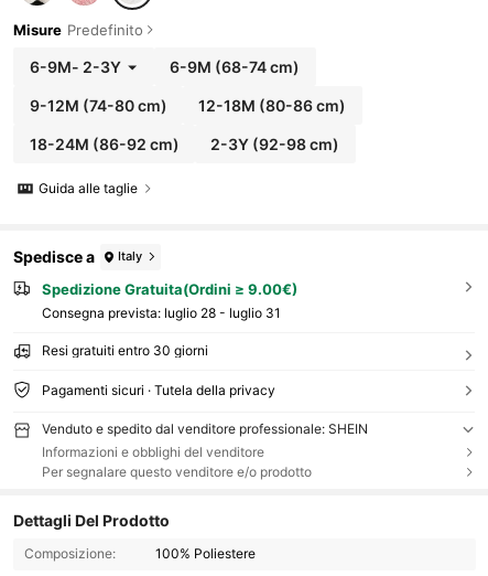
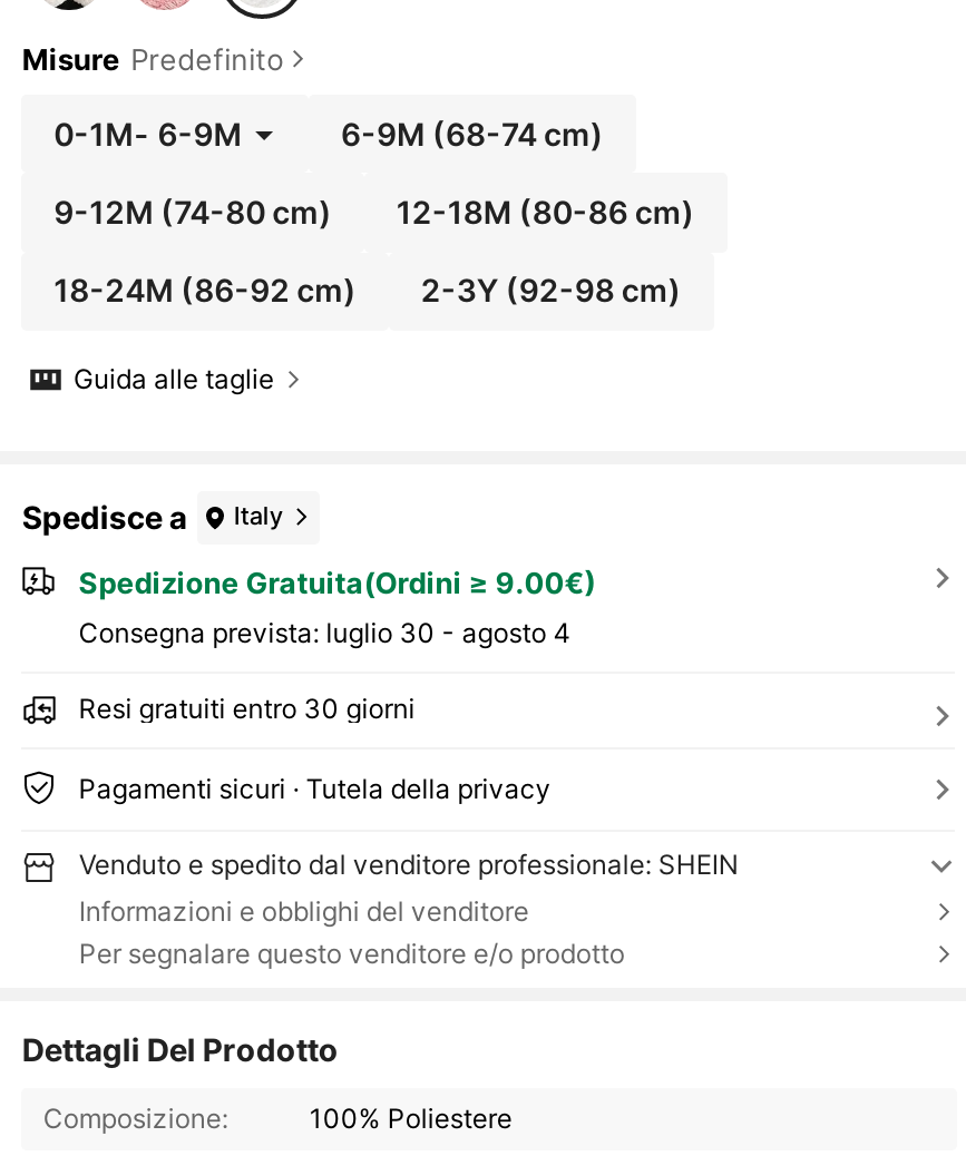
- 6-9M- 2-3Y
+ 0-1M- 6-9M

- Consegna prevista: luglio 28 - luglio 31
+ Consegna prevista: luglio 30 - agosto 4
